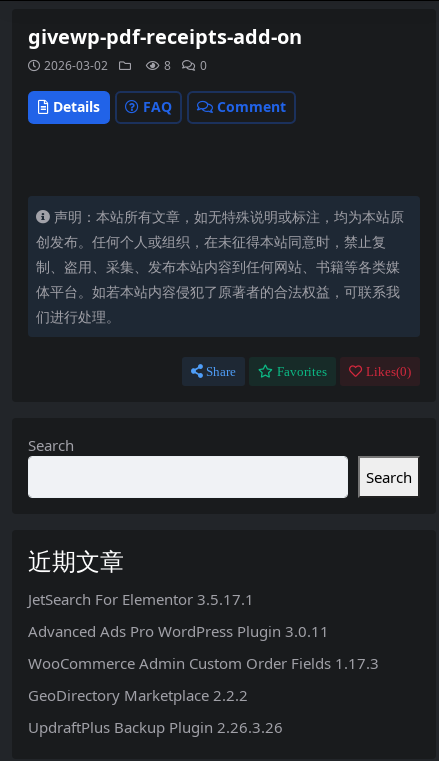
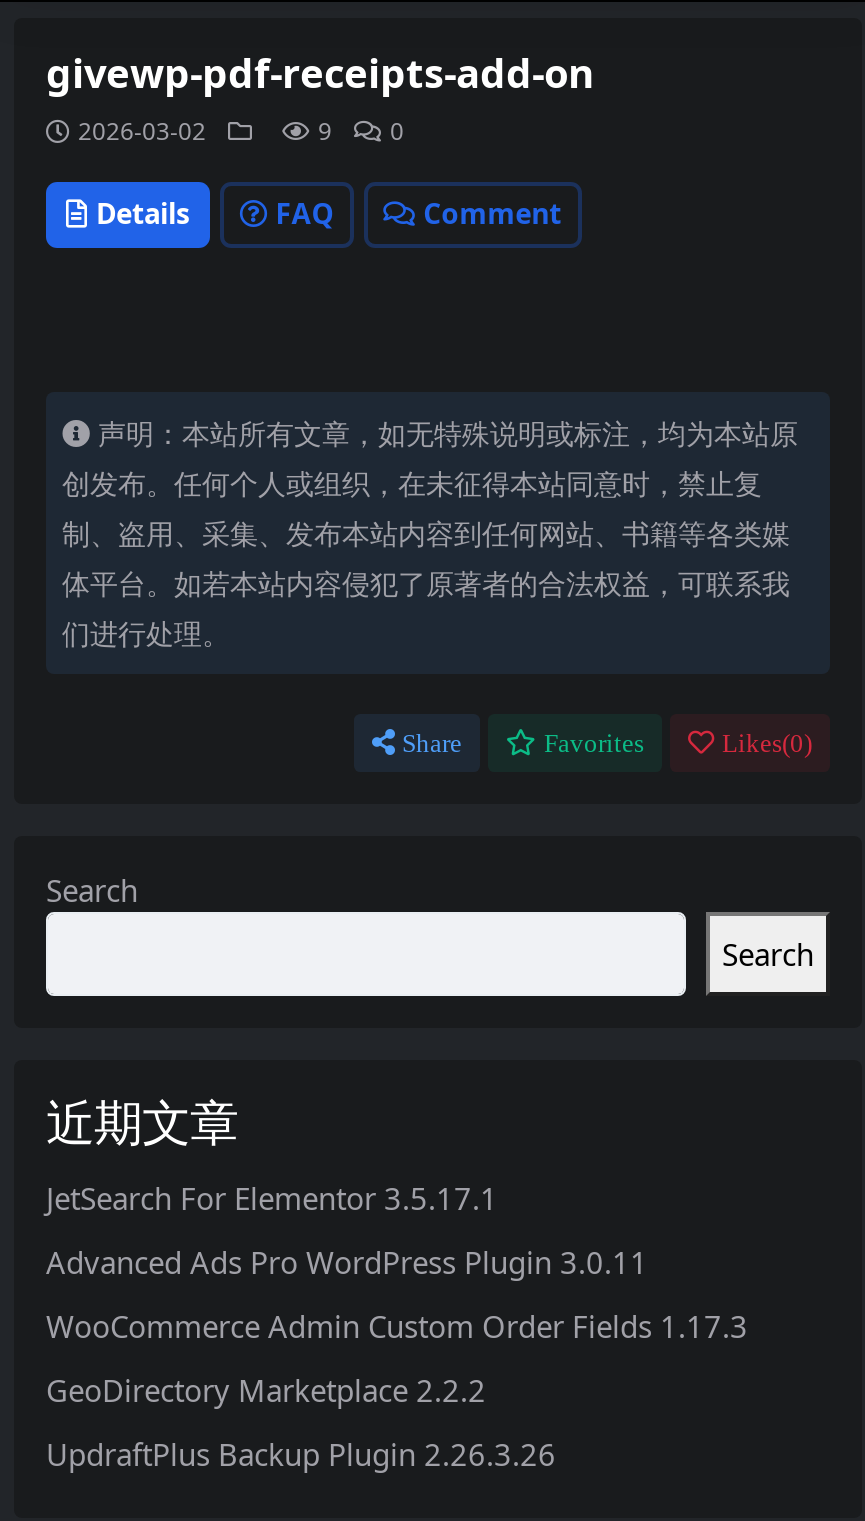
- 8 0
+ 9 0
